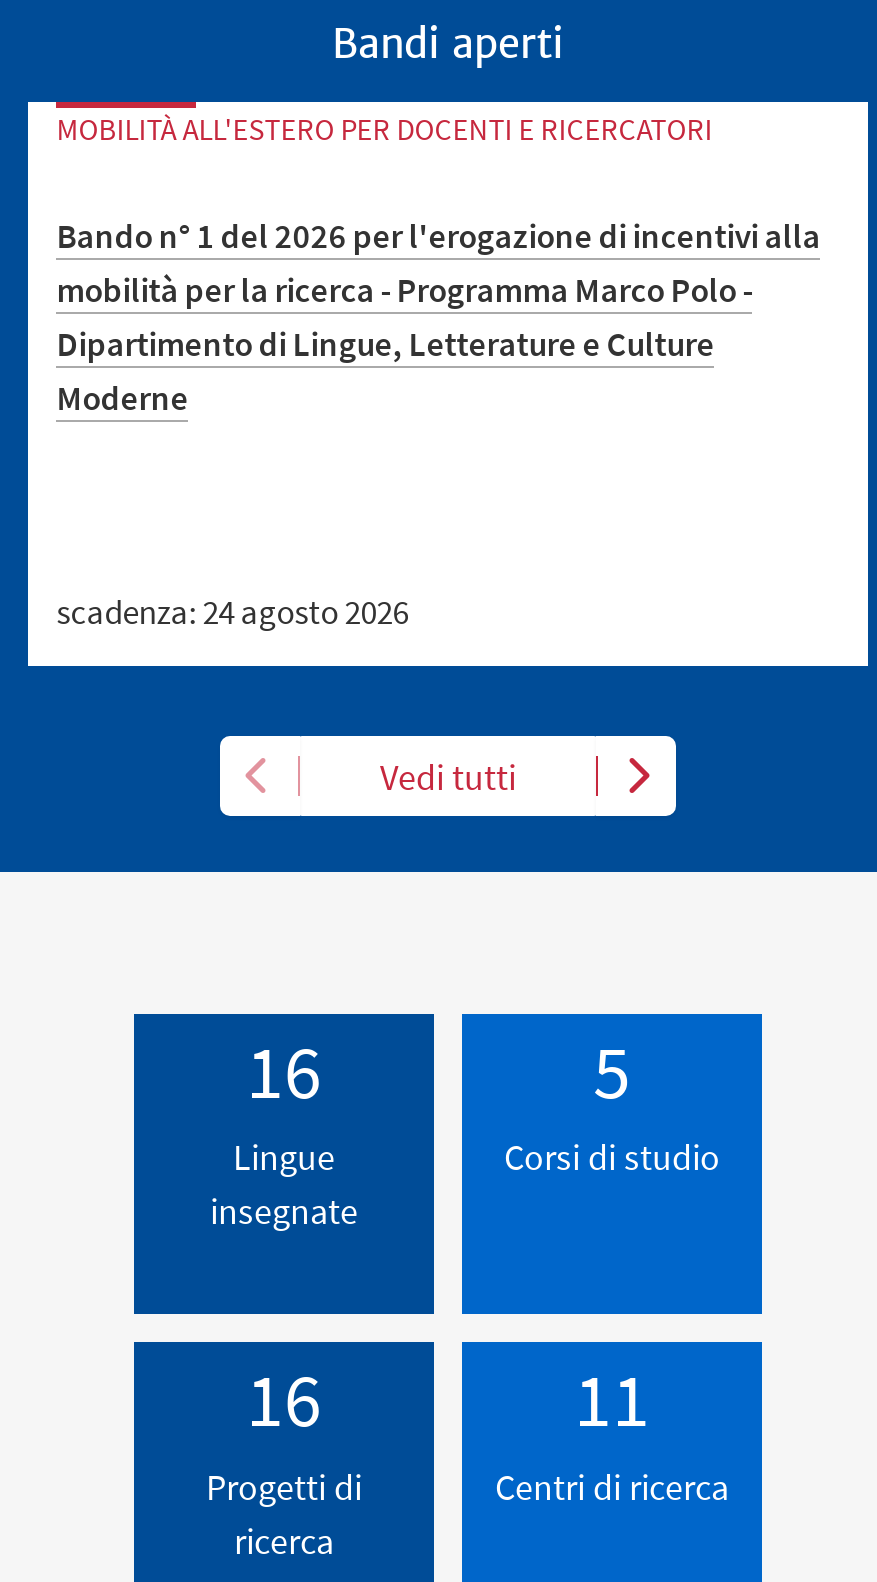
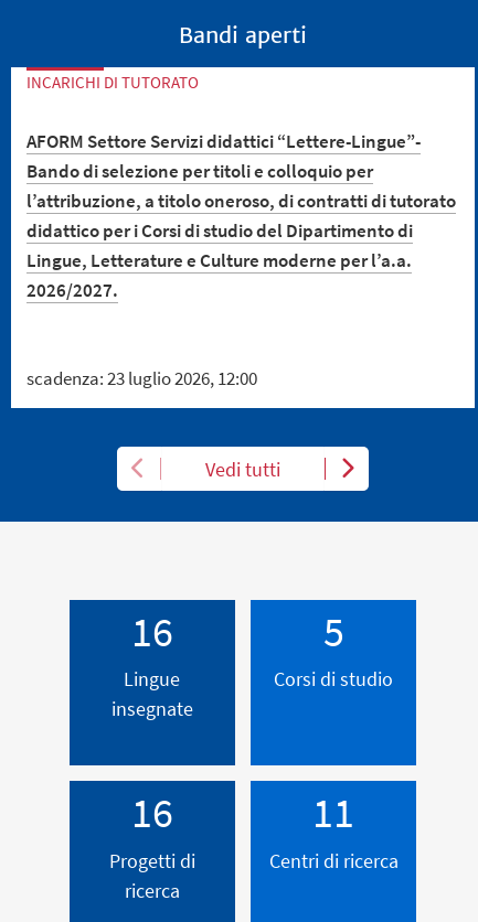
- MOBILITÀ ALL'ESTERO PER DOCENTI E RICERCATORI
+ INCARICHI DI TUTORATO

- Bando n° 1 del 2026 per l'erogazione di incentivi alla
- mobilità per la ricerca - Programma Marco Polo -
- Dipartimento di Lingue, Letterature e Culture
- Moderne
+ AFORM Settore Servizi didattici “Lettere-Lingue”-
+ Bando di selezione per titoli e colloquio per
+ l’attribuzione, a titolo oneroso, di contratti di tutorato
+ didattico per i Corsi di studio del Dipartimento di
+ Lingue, Letterature e Culture moderne per l’a.a.
+ 2026/2027.

- scadenza: 24 agosto 2026
+ scadenza: 23 luglio 2026, 12:00
